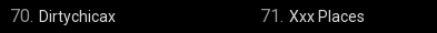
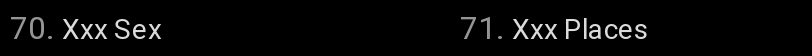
- 70. Dirtychicax
+ 70. Xxx Sex
